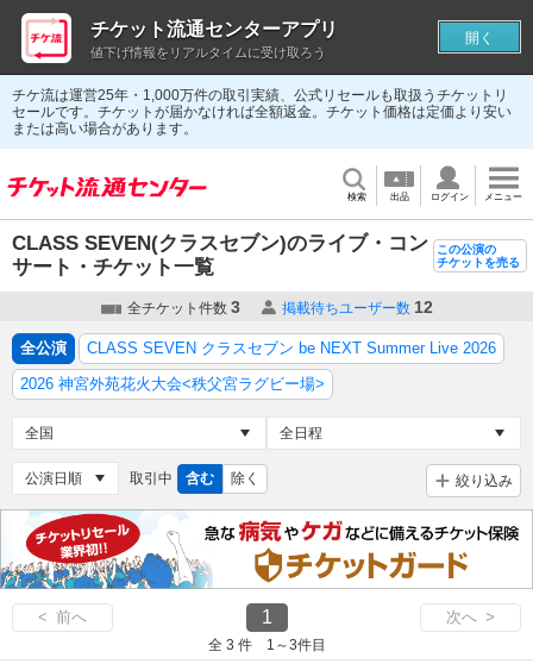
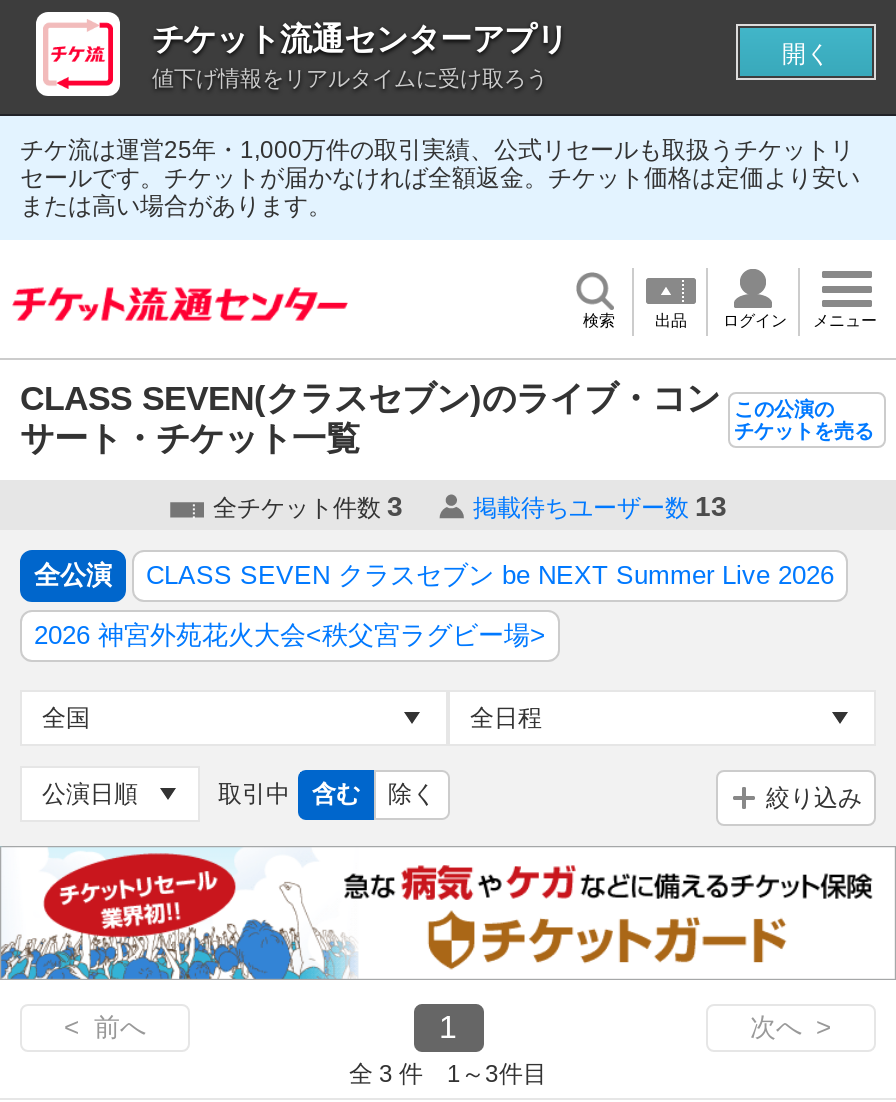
- 掲載待ちユーザー数 12
+ 掲載待ちユーザー数 13
